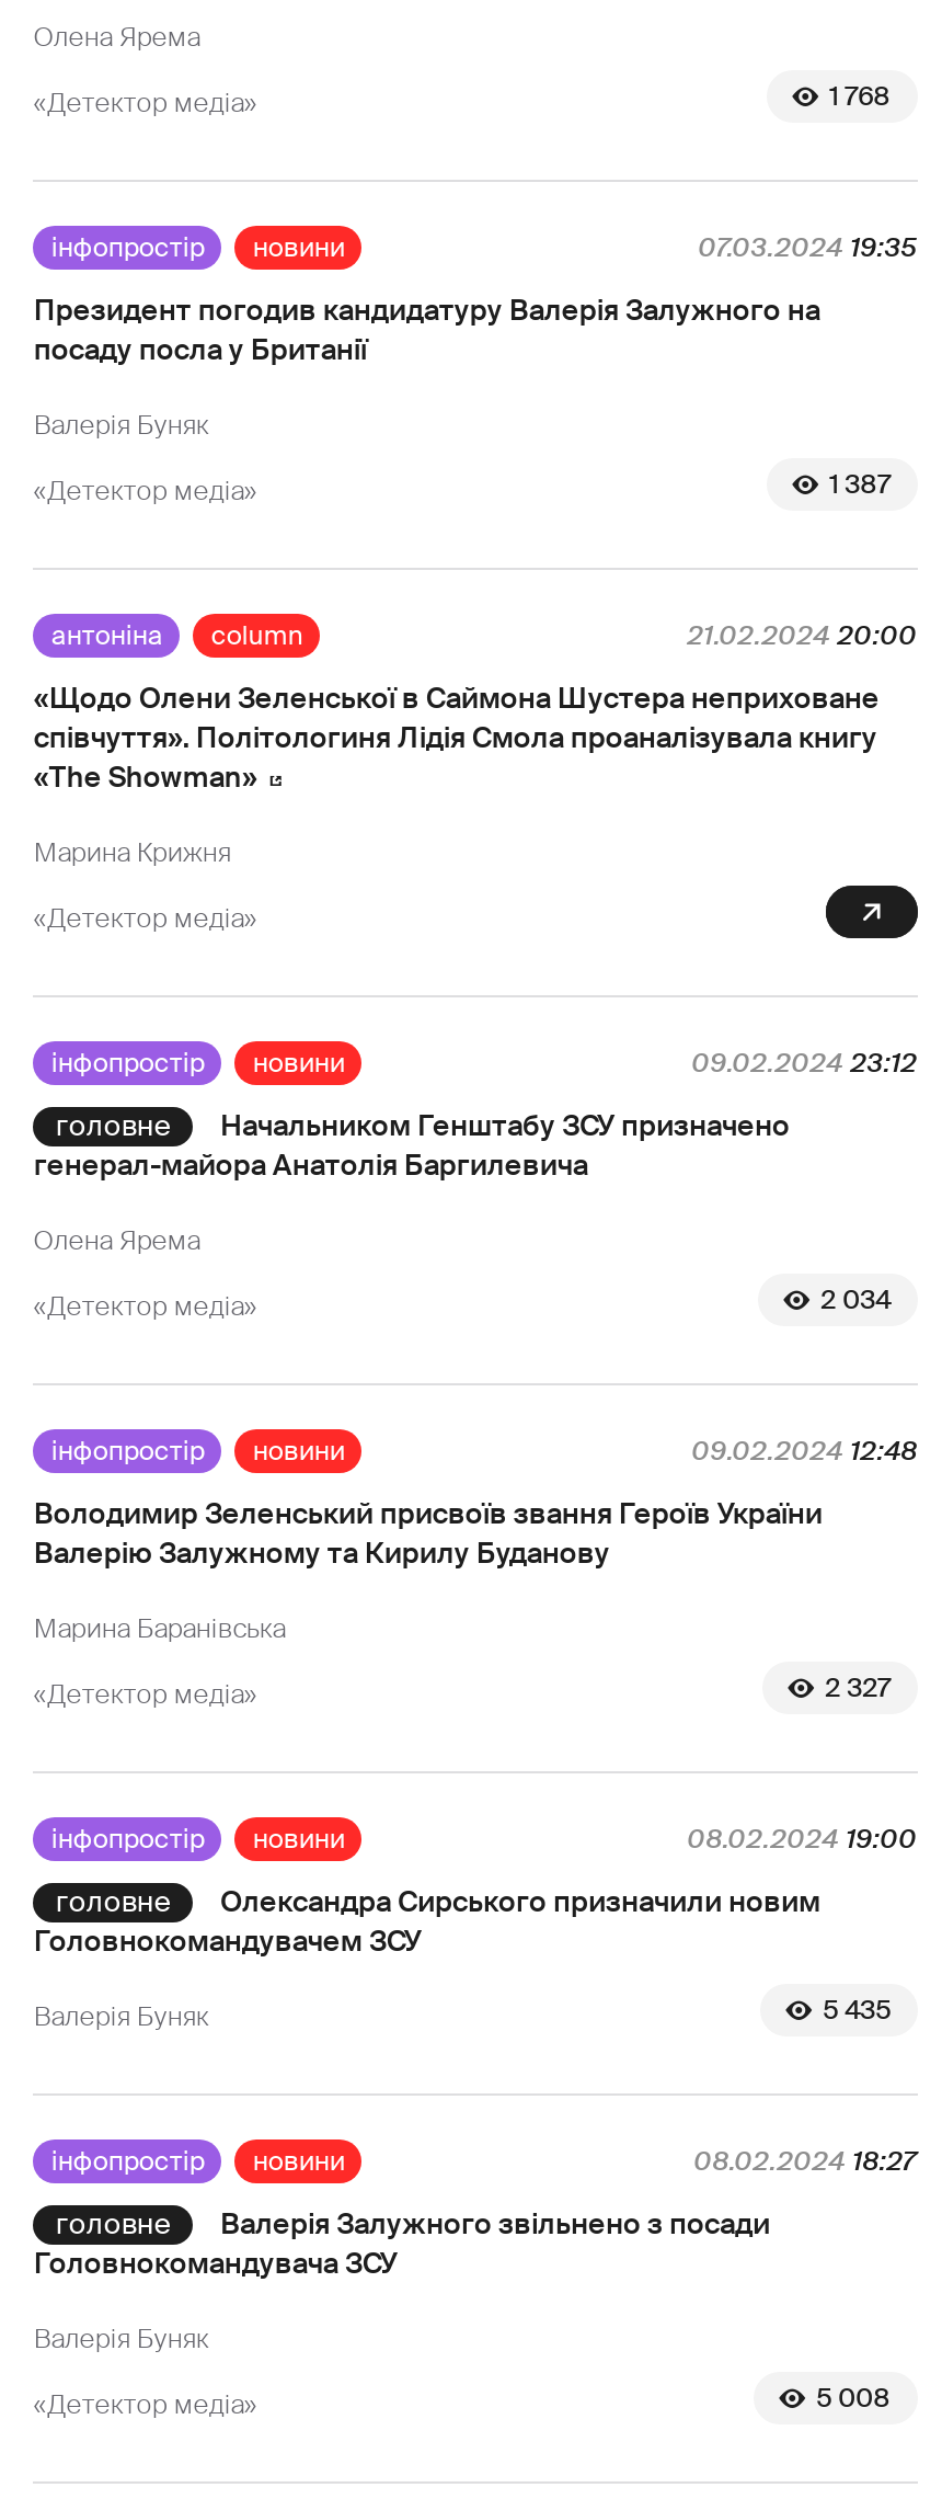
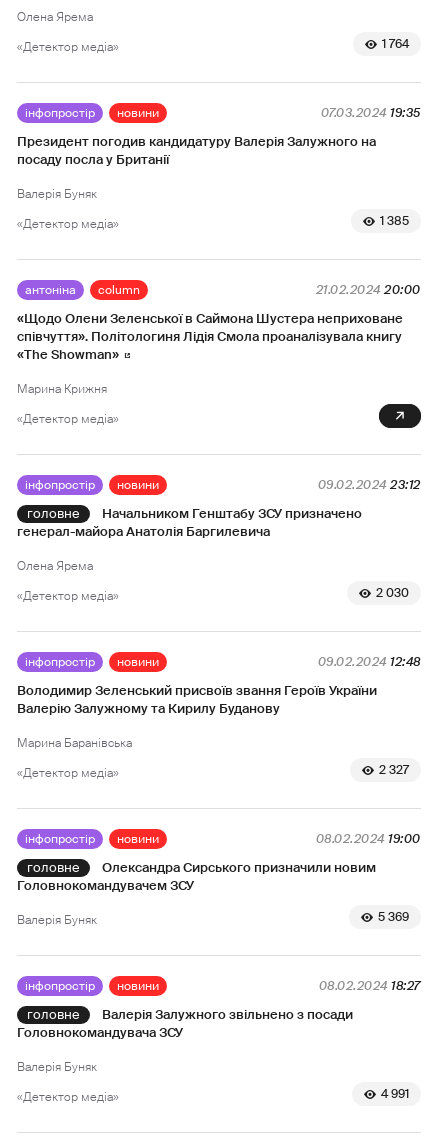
- 1 768
+ 1 764

- 1 387
+ 1 385

- 2 034
+ 2 030

- 5 435
+ 5 369

- 5 008
+ 4 991
